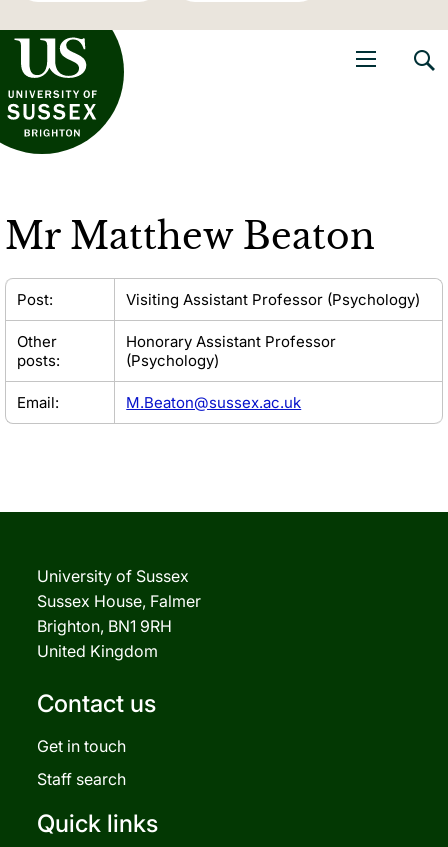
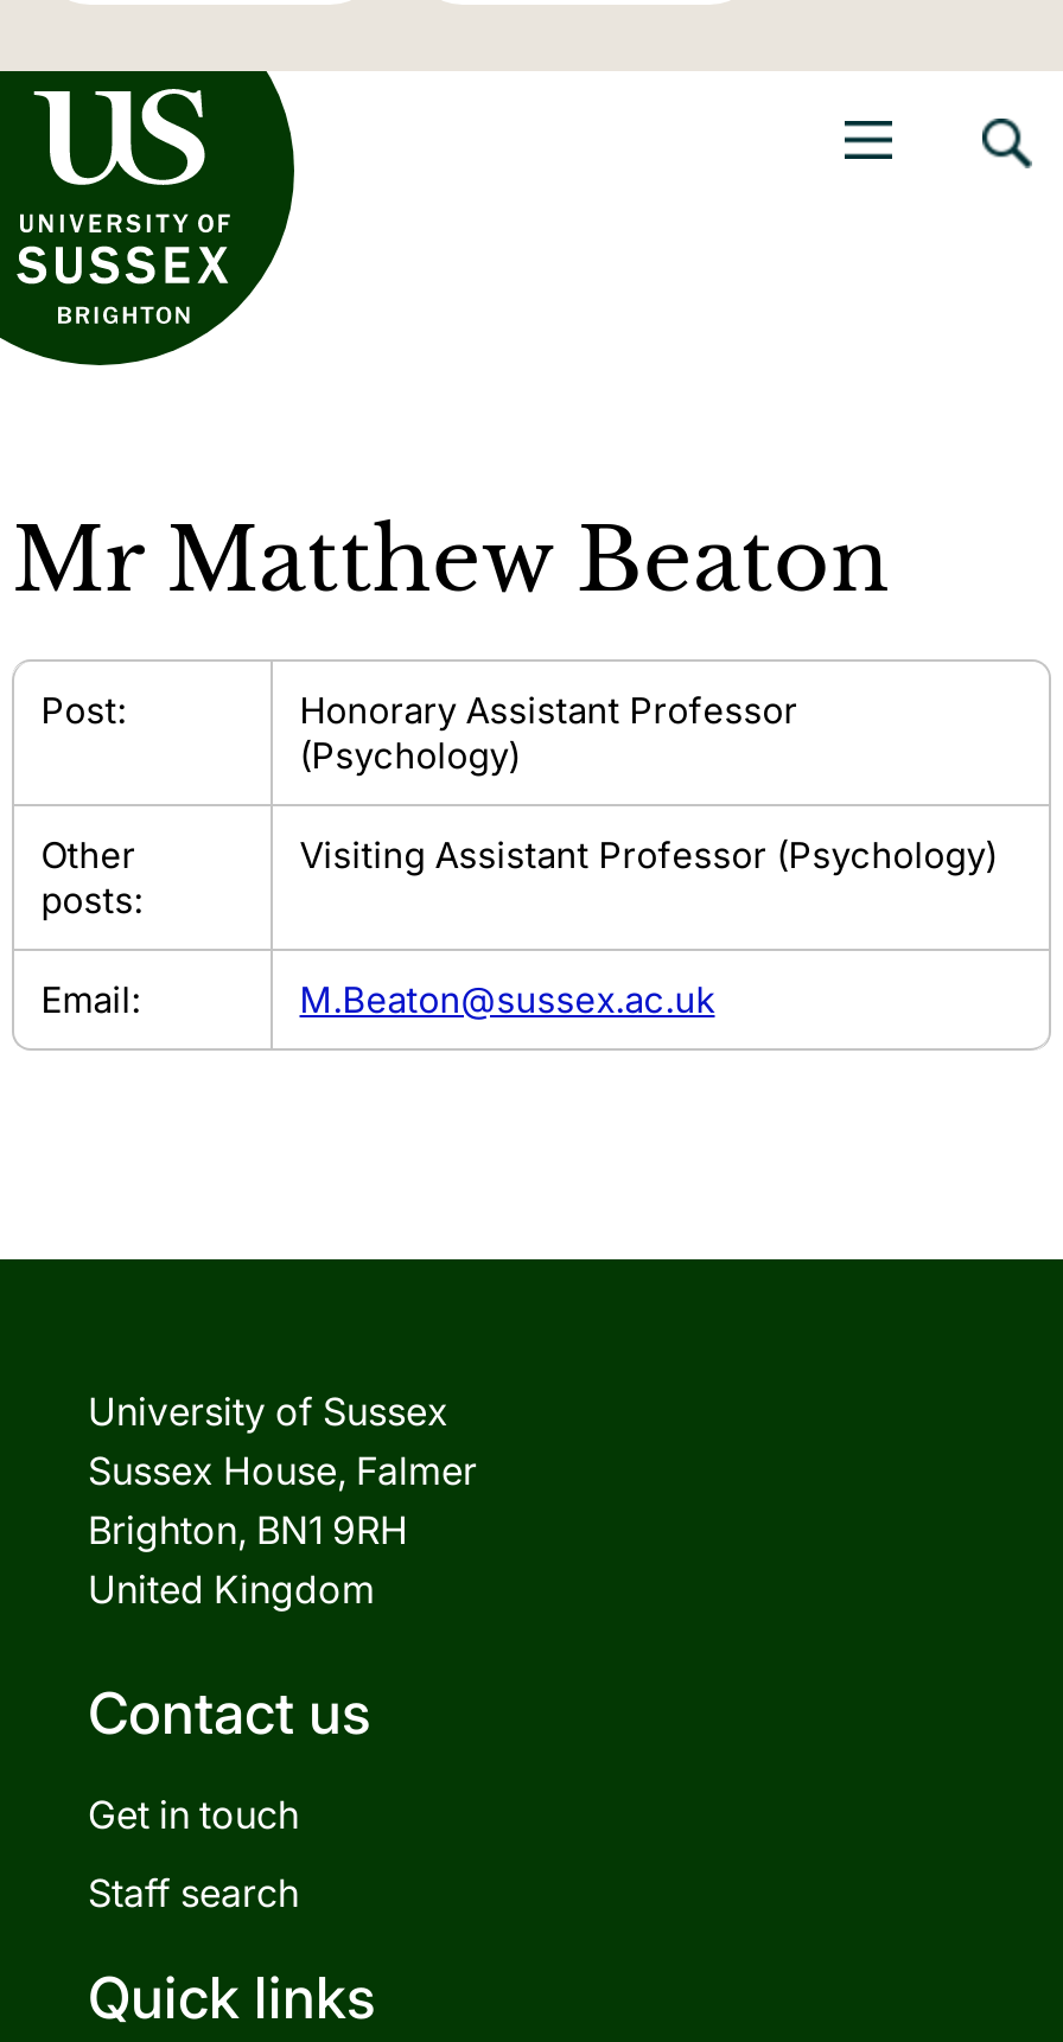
moved down: Visiting Assistant Professor (Psychology)

moved up: Honorary Assistant Professor | (Psychology)
